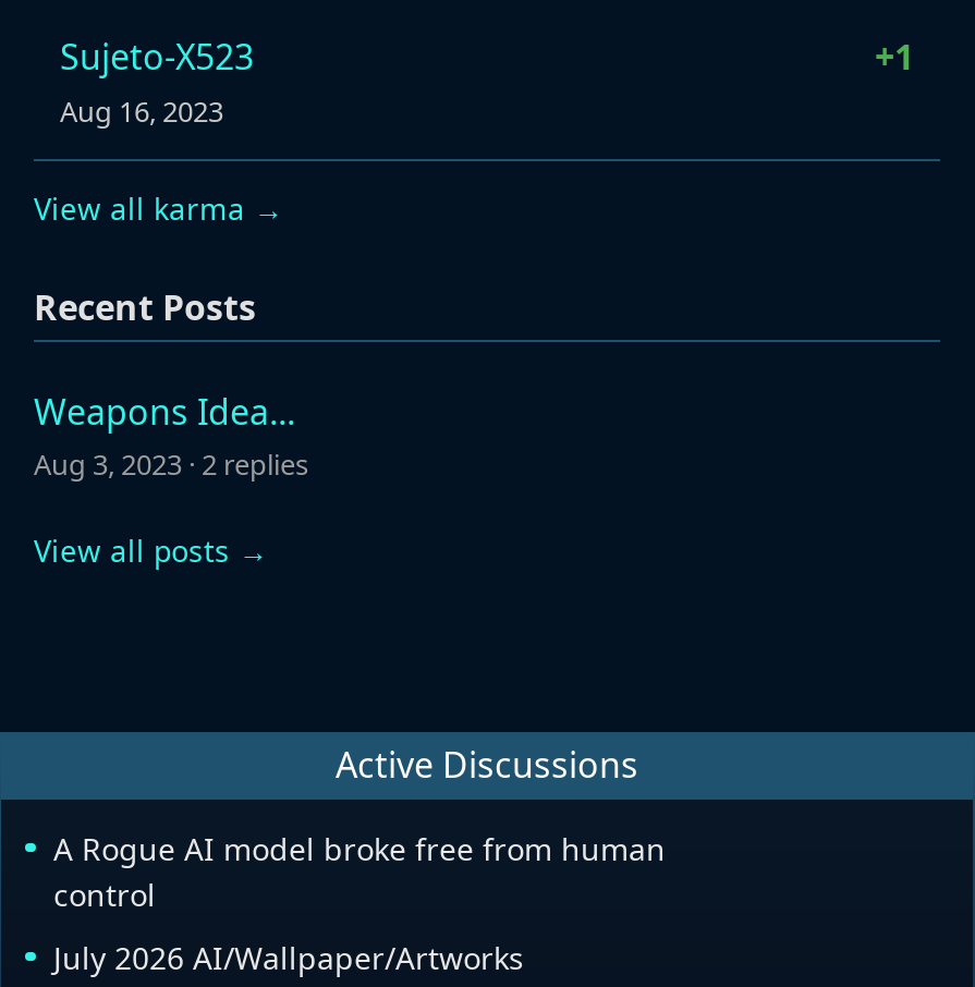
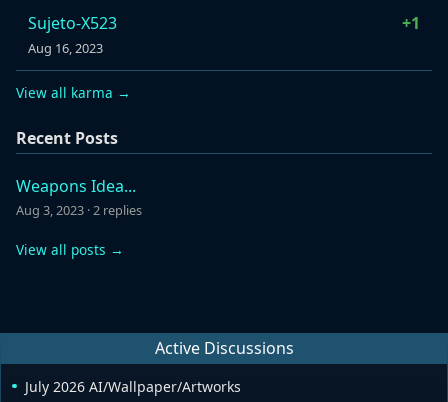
- A Rogue AI model broke free from human
- control
